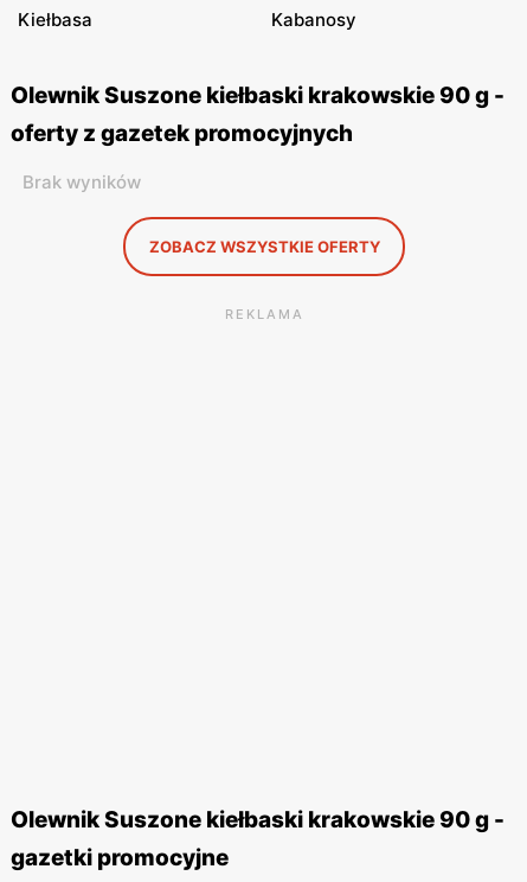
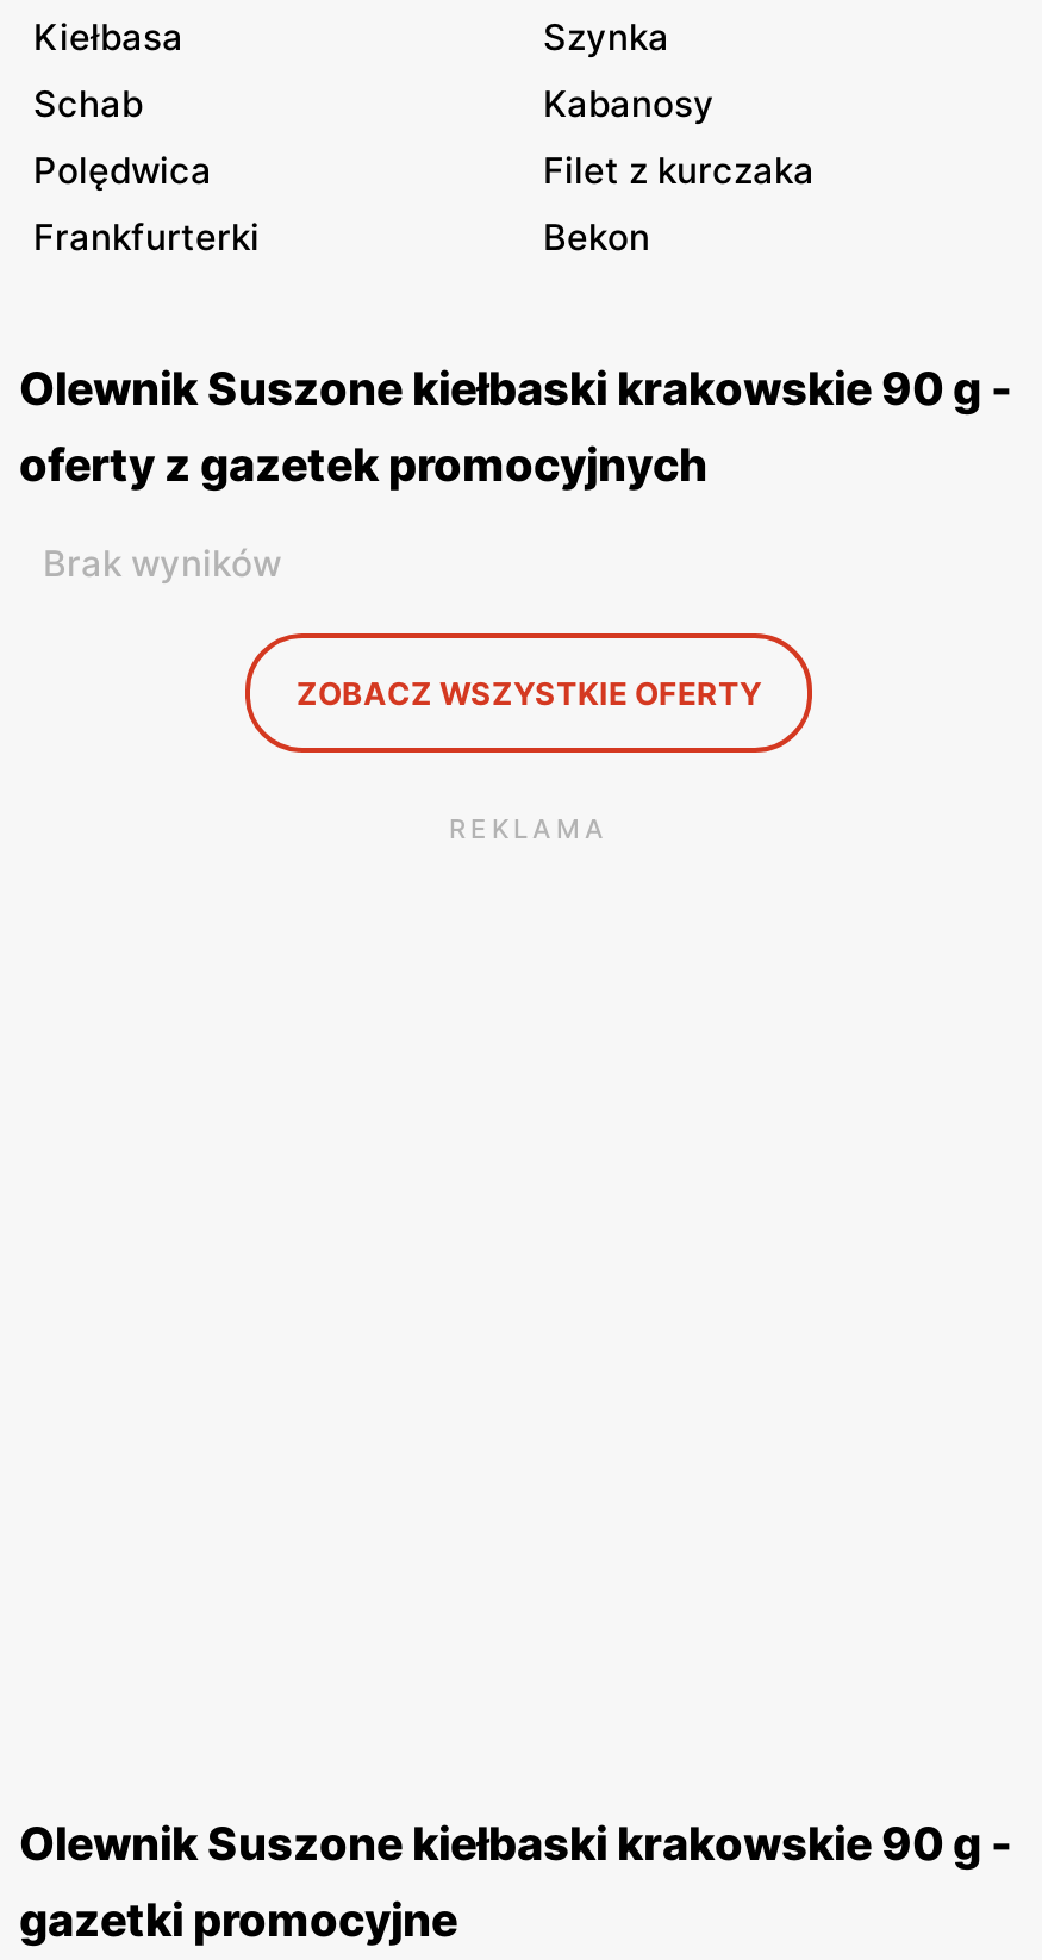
+ Szynka
+ Schab

+ Polędwica
+ Filet z kurczaka
+ Frankfurterki
+ Bekon
